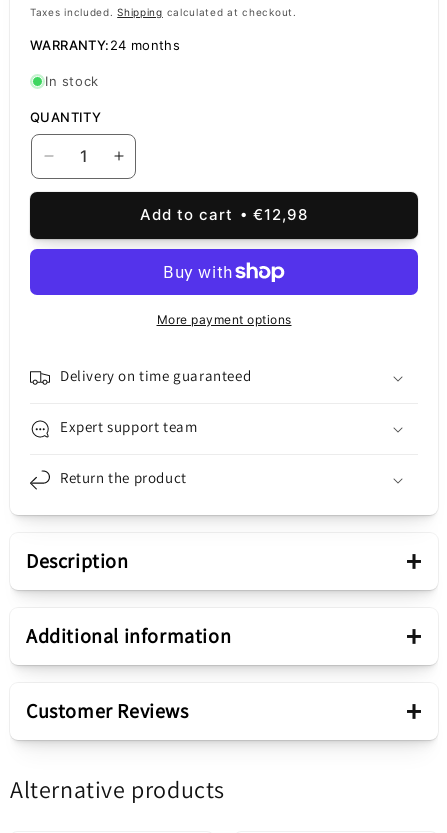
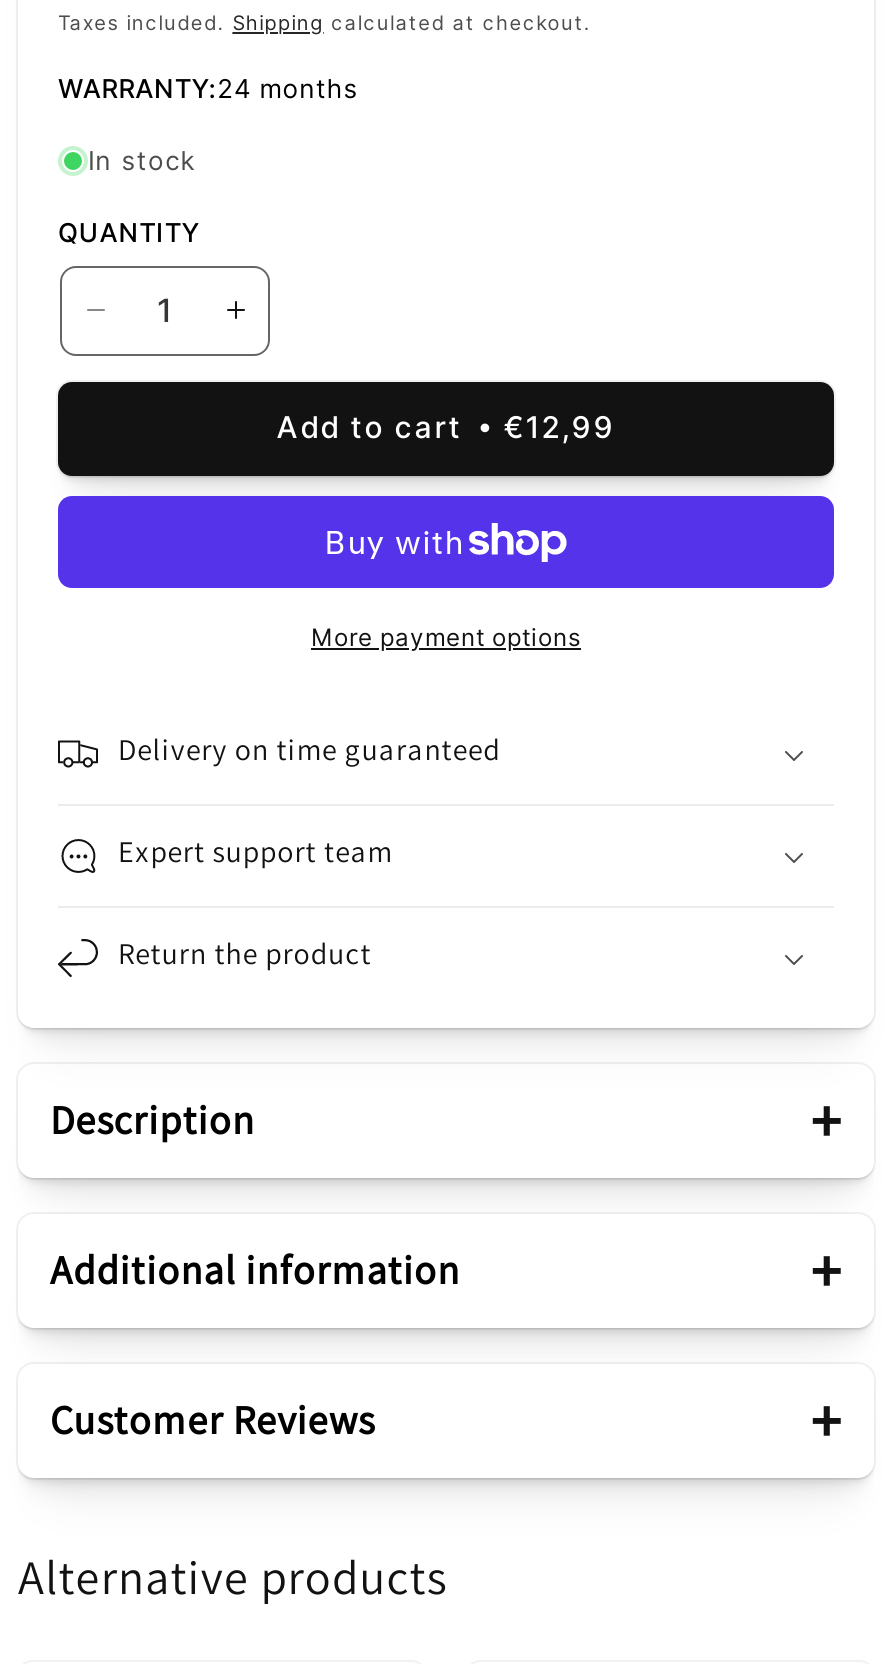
- €12,98
+ €12,99
